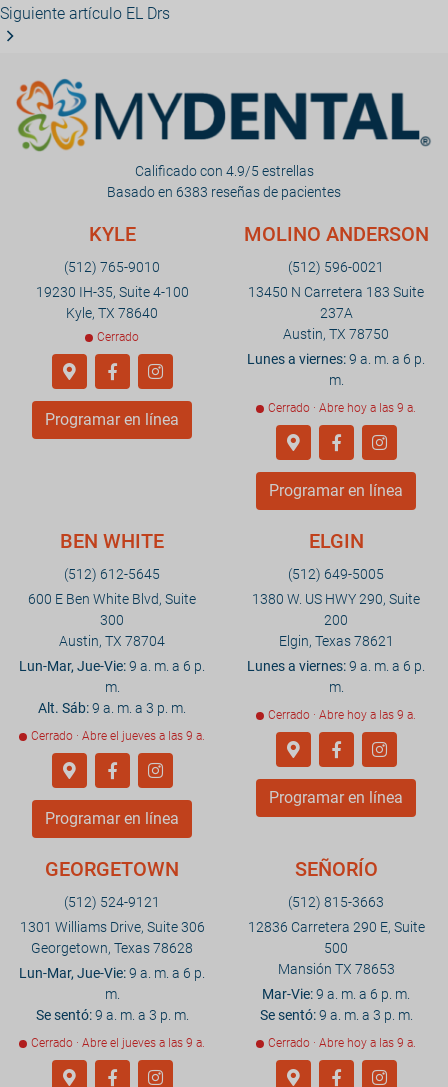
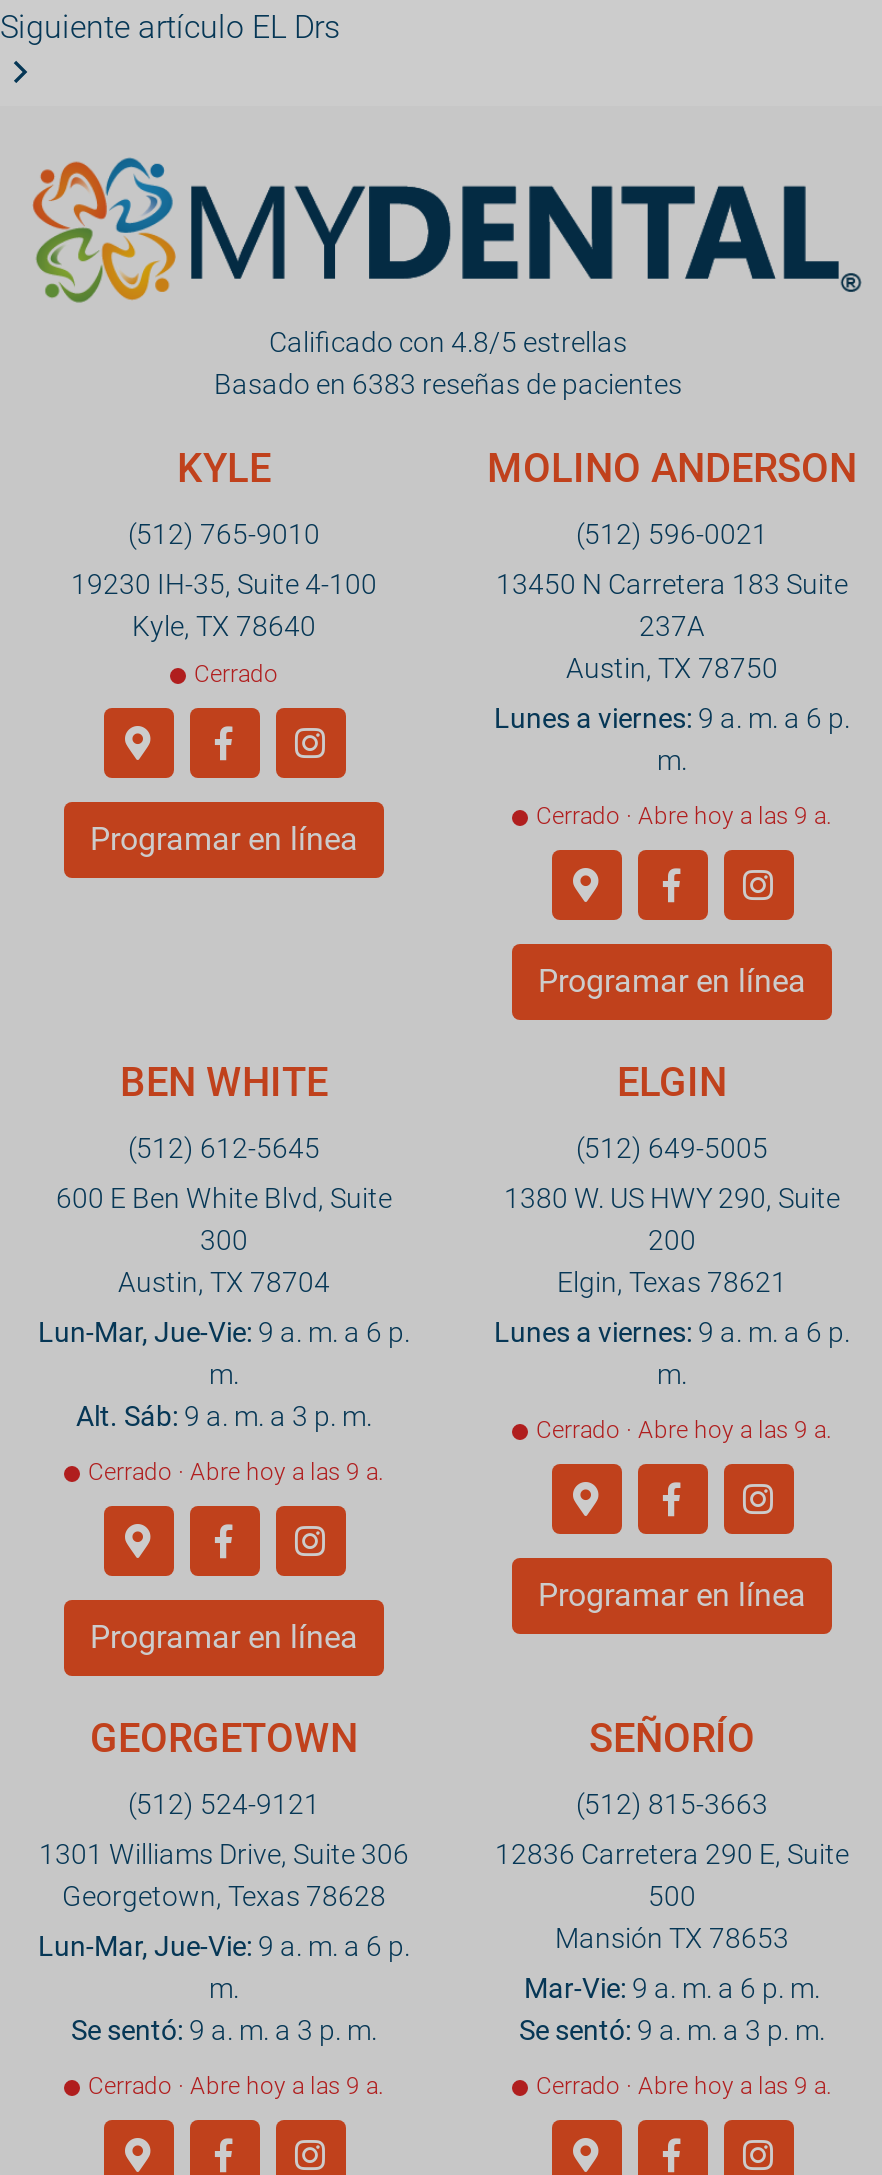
- Calificado con 4.9/5 estrellas
+ Calificado con 4.8/5 estrellas

- Cerrado · Abre el jueves a las 9 a.
+ Cerrado · Abre hoy a las 9 a.

- Cerrado · Abre el jueves a las 9 a.
+ Cerrado · Abre hoy a las 9 a.
